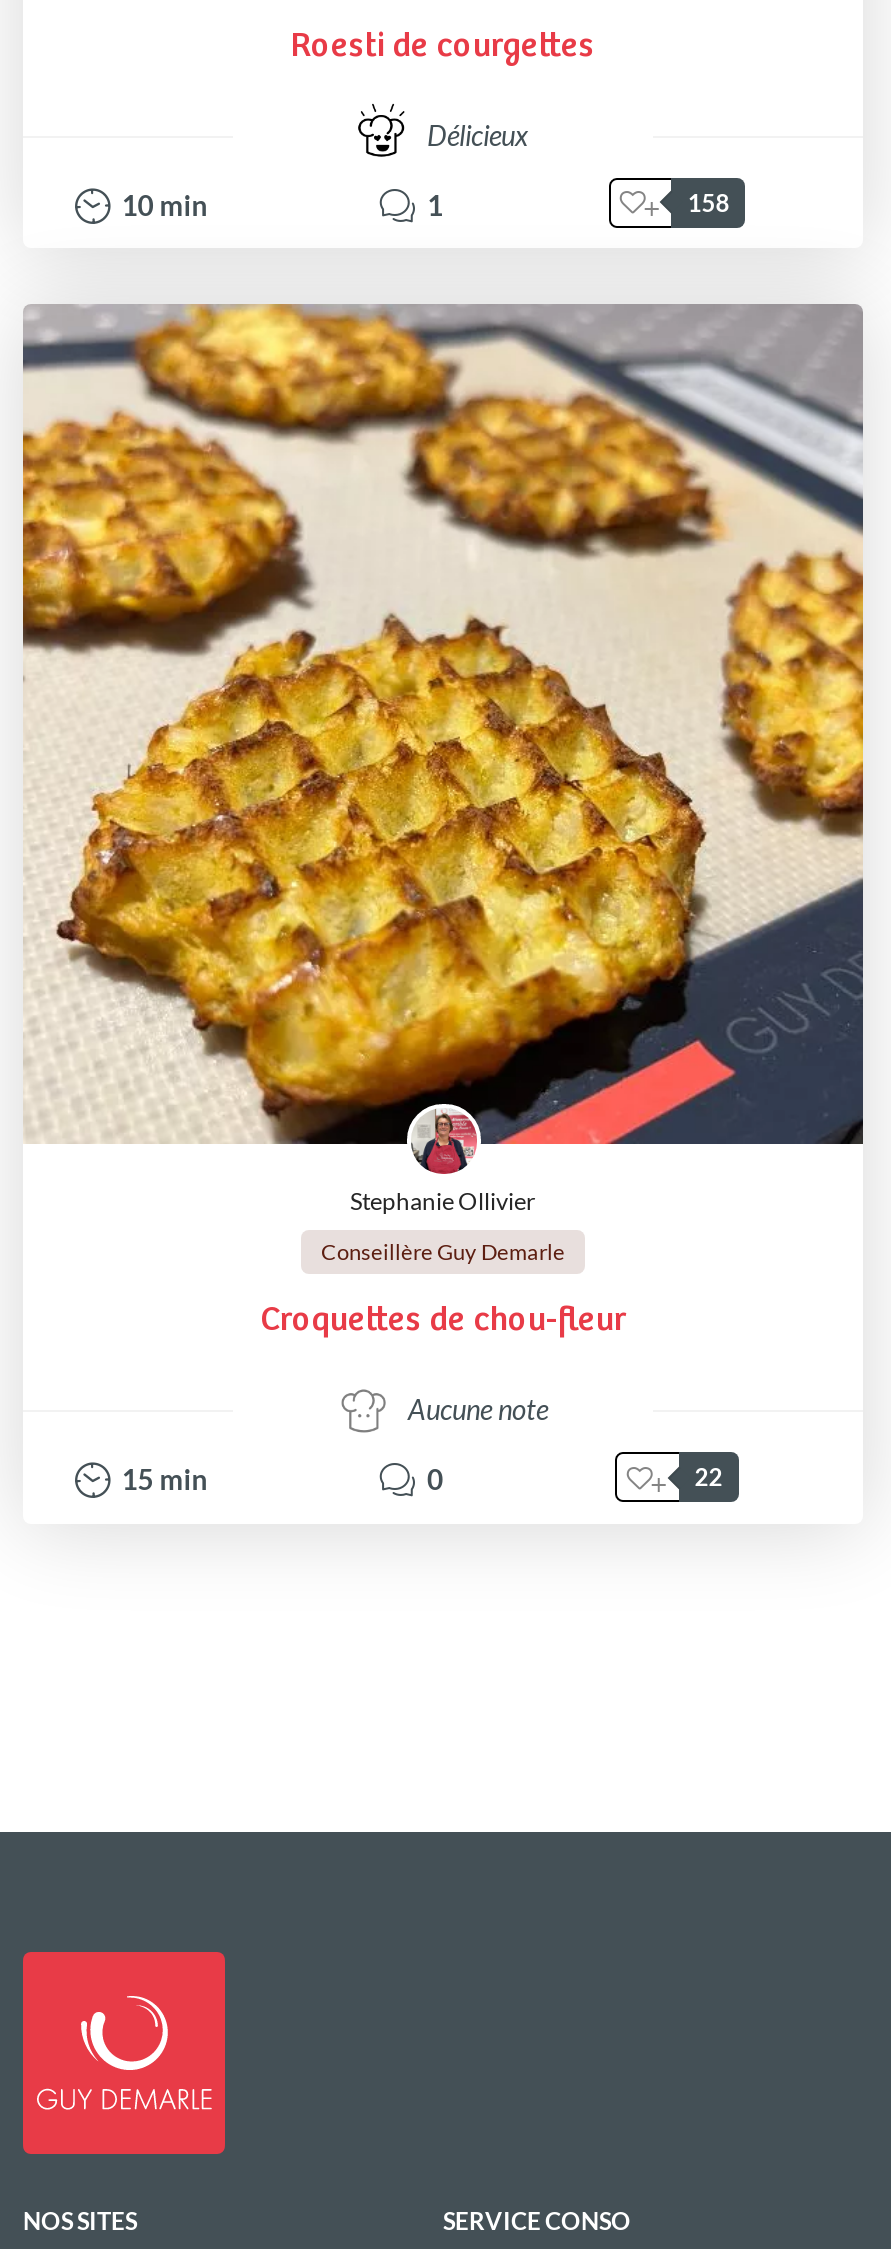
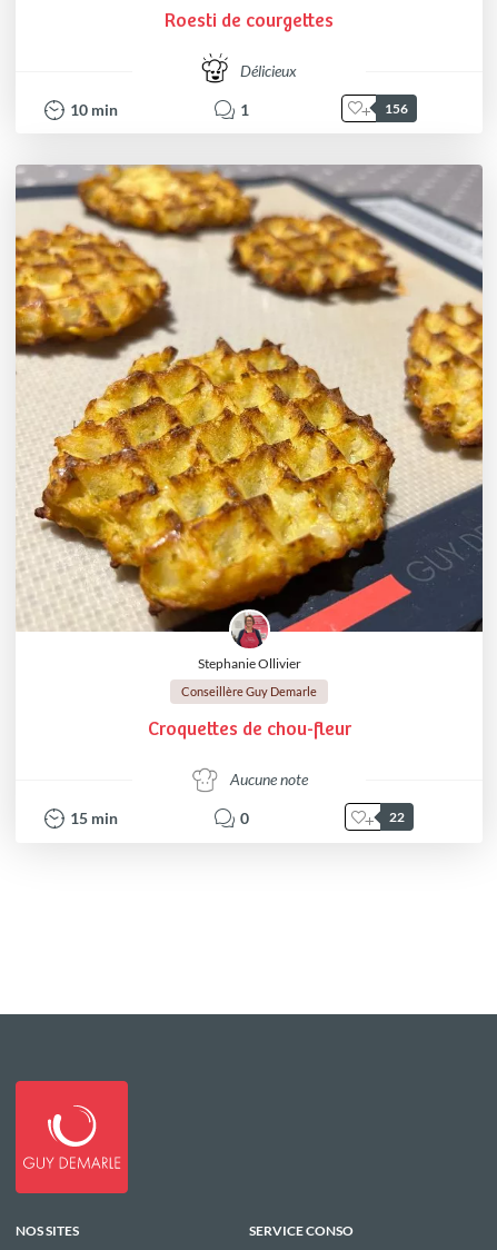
- 158
+ 156
